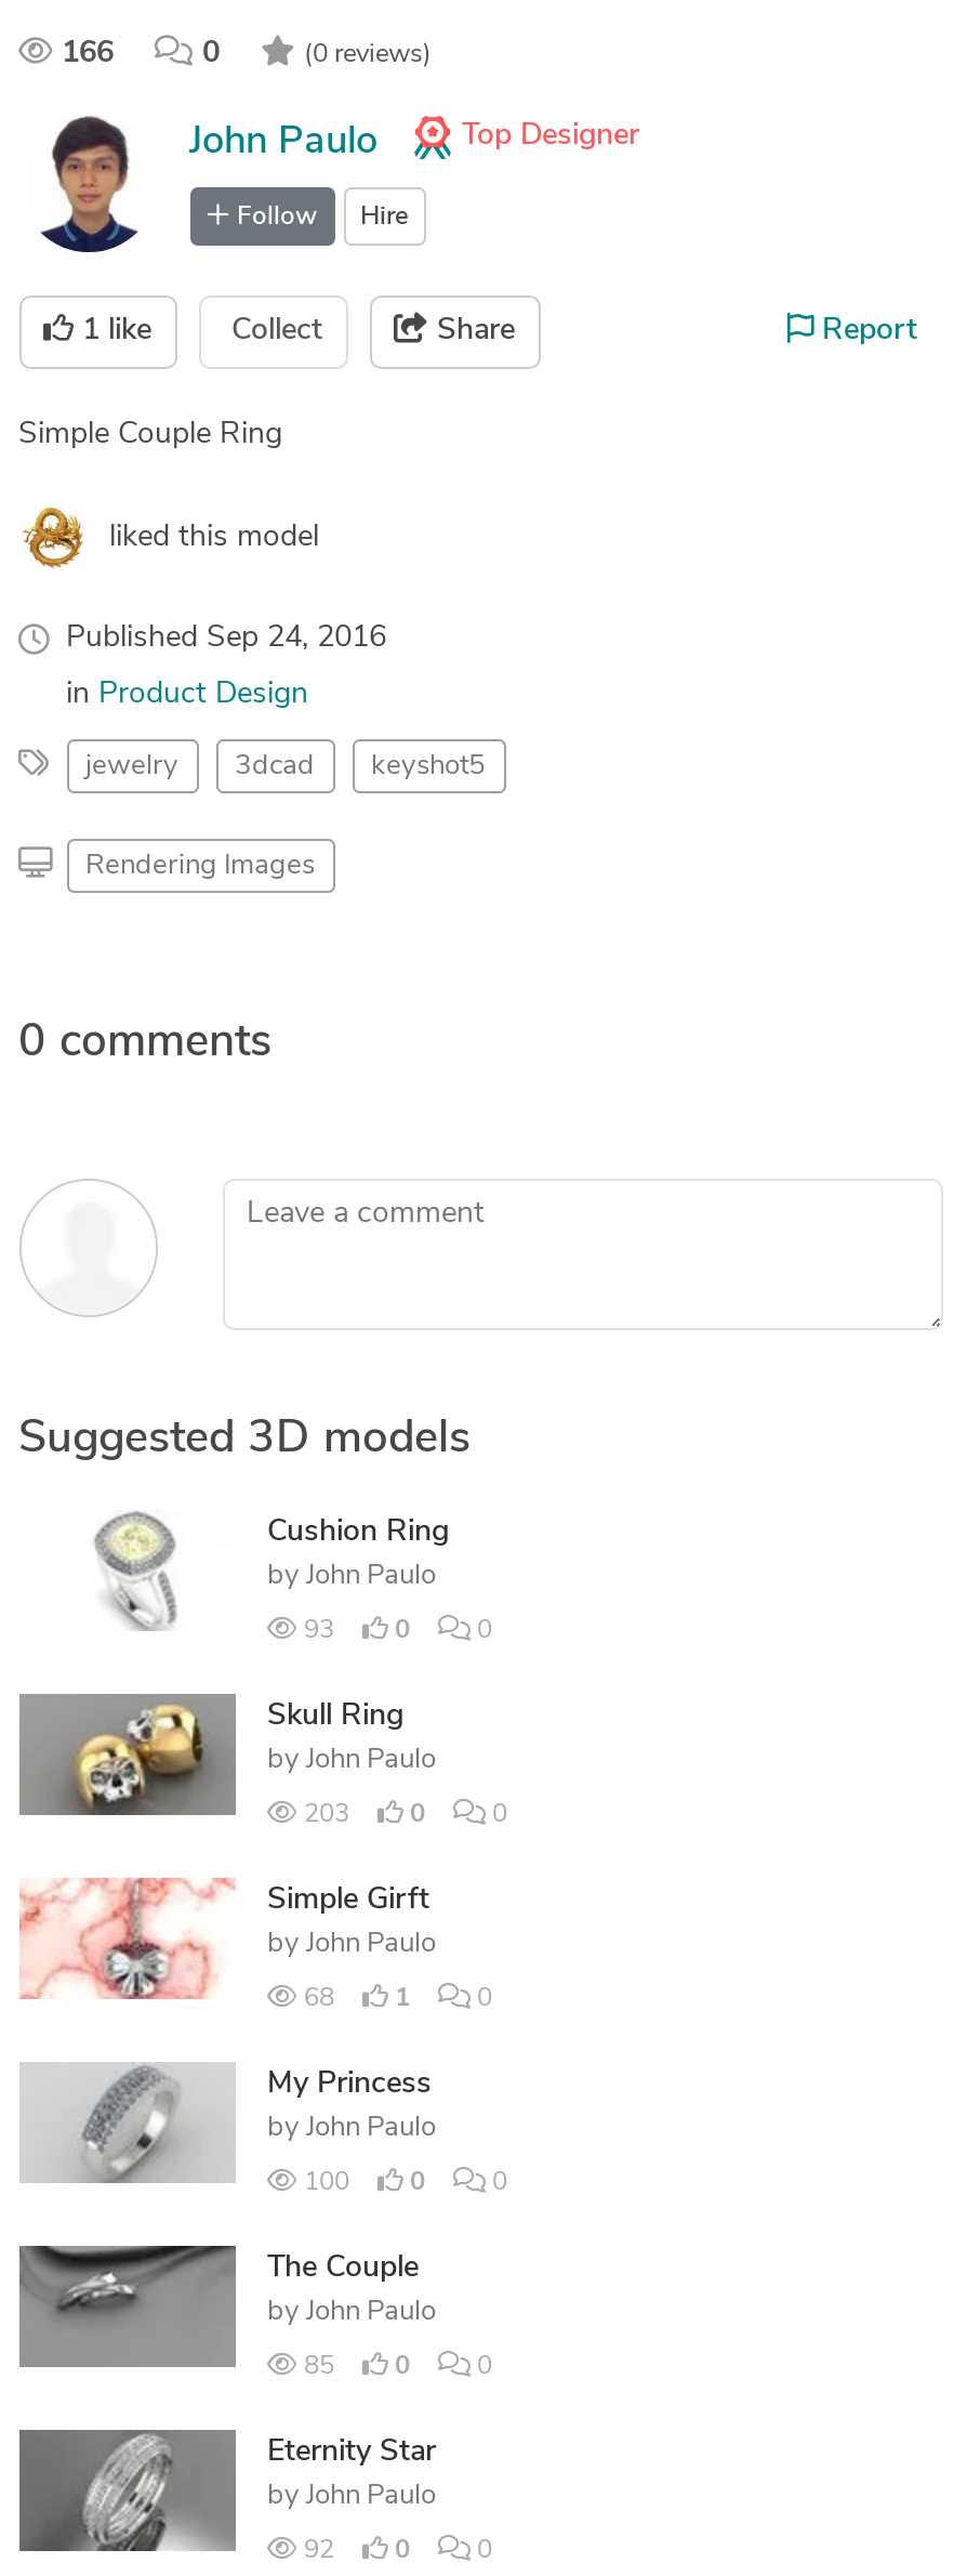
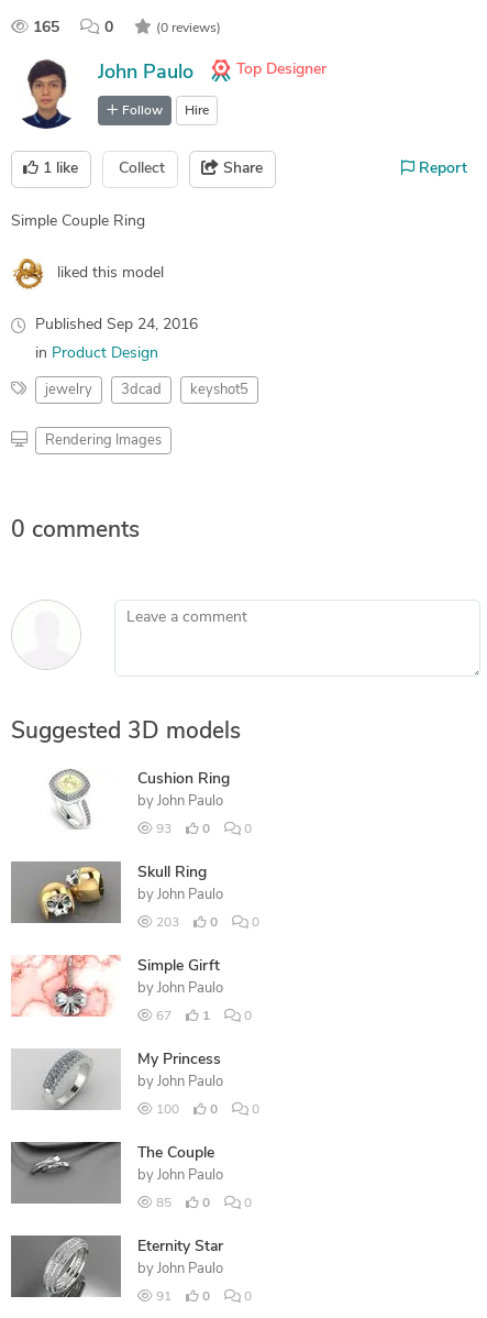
- 166
+ 165

- 68
+ 67

- 92
+ 91
